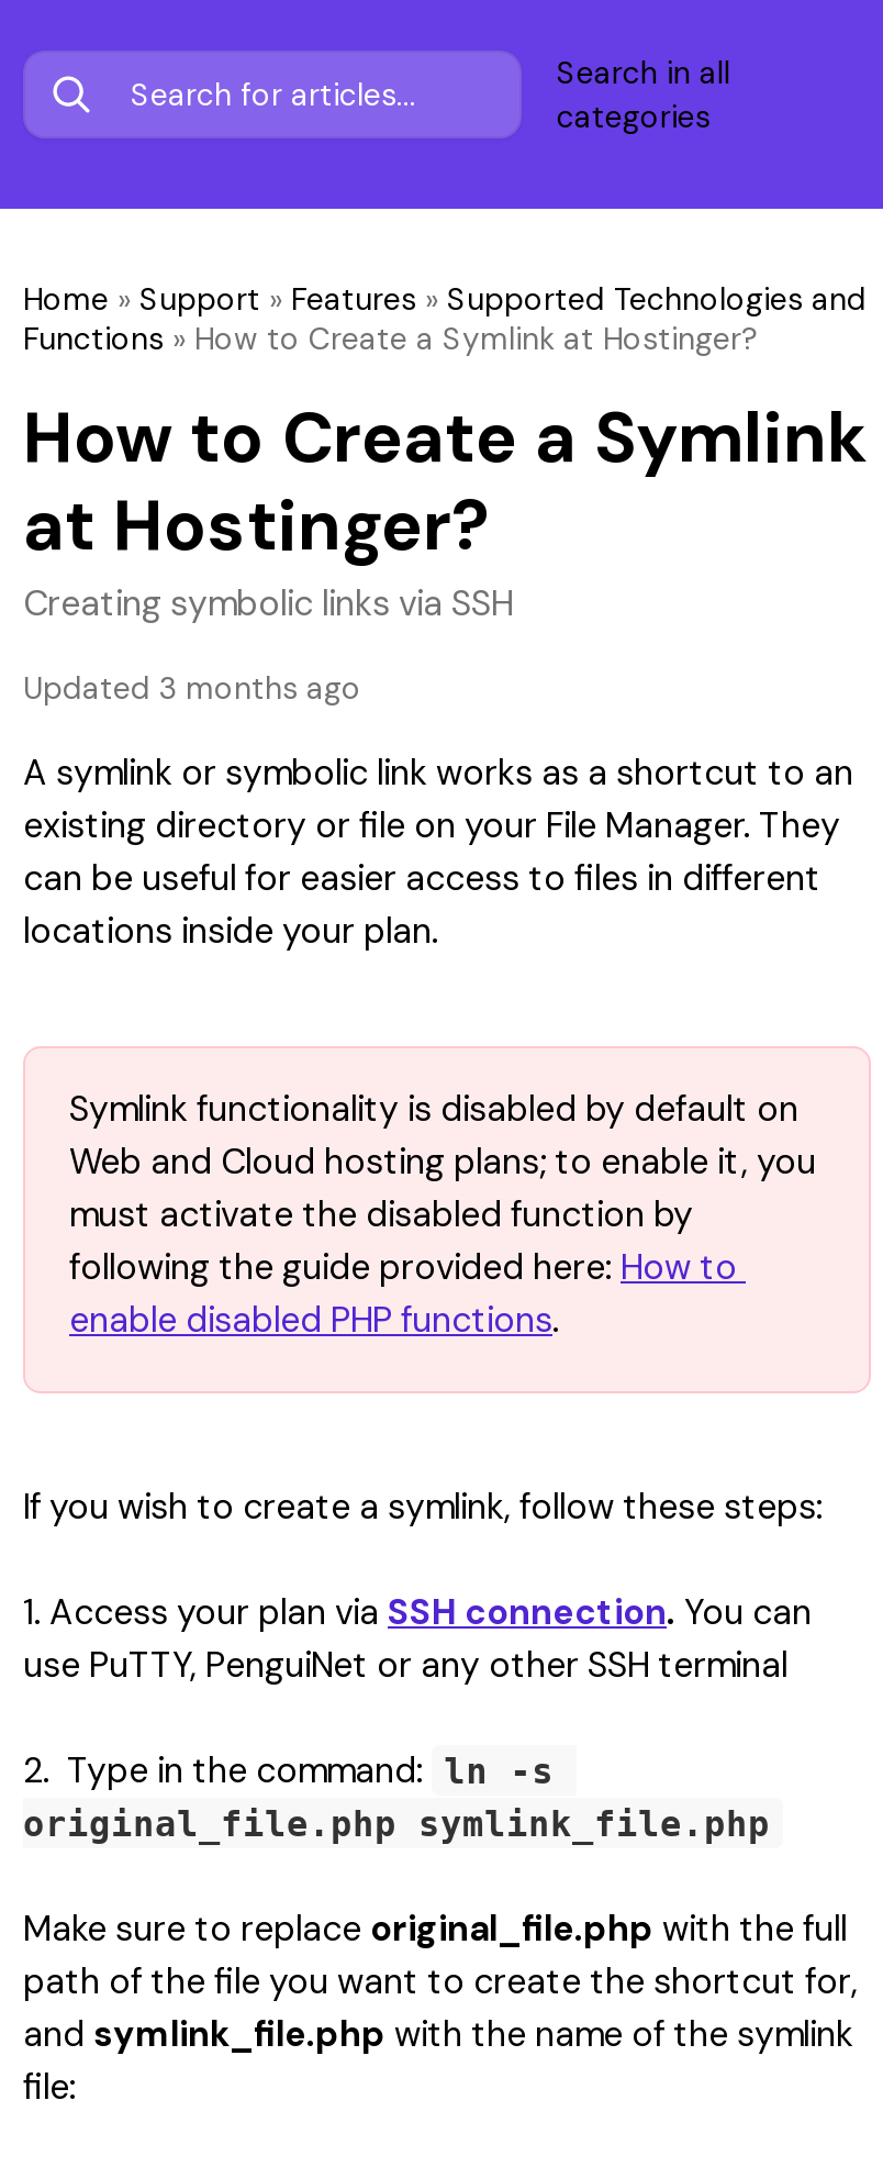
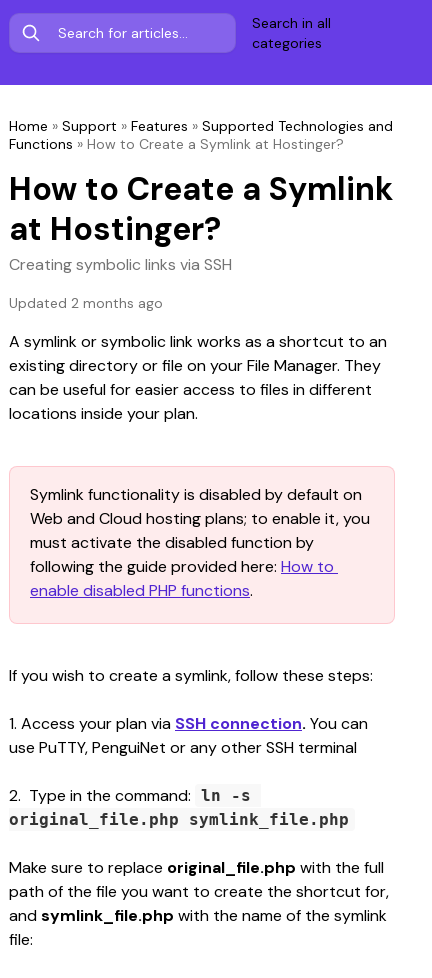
- Updated 3 months ago
+ Updated 2 months ago
